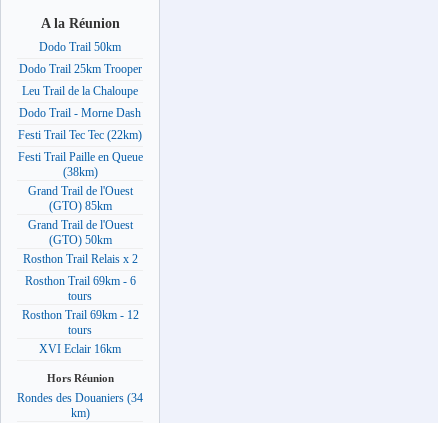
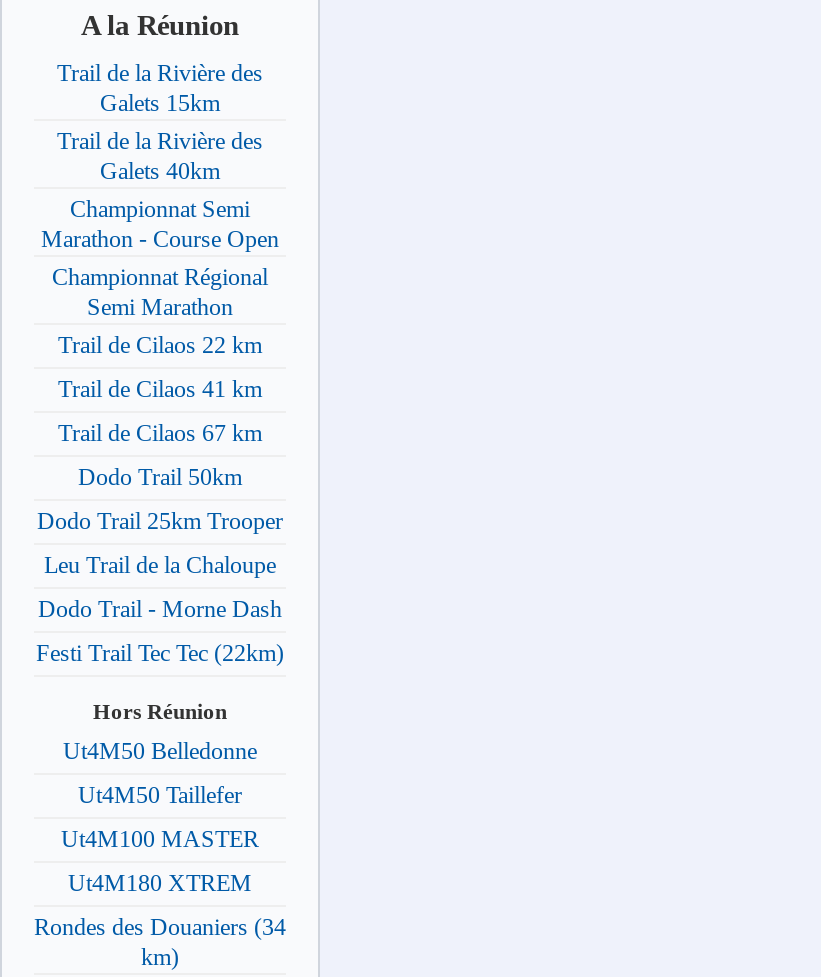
+ Trail de la Rivière des
+ Galets 15km
+ Trail de la Rivière des
+ Galets 40km
+ Championnat Semi
+ Marathon - Course Open
+ Championnat Régional
+ Semi Marathon
+ Trail de Cilaos 22 km
+ Trail de Cilaos 41 km
+ Trail de Cilaos 67 km

moved down: Dodo Trail 50km | Dodo Trail 25km Trooper | Leu Trail de la Chaloupe | Dodo Trail - Morne Dash | Festi Trail Tec Tec (22km)

- Festi Trail Paille en Queue
- (38km)
- Grand Trail de l'Ouest
- (GTO) 85km
- Grand Trail de l'Ouest
- (GTO) 50km
- Rosthon Trail Relais x 2
- Rosthon Trail 69km - 6
- tours
- Rosthon Trail 69km - 12
- tours
- XVI Eclair 16km

+ Ut4M50 Belledonne
+ Ut4M50 Taillefer
+ Ut4M100 MASTER
+ Ut4M180 XTREM
